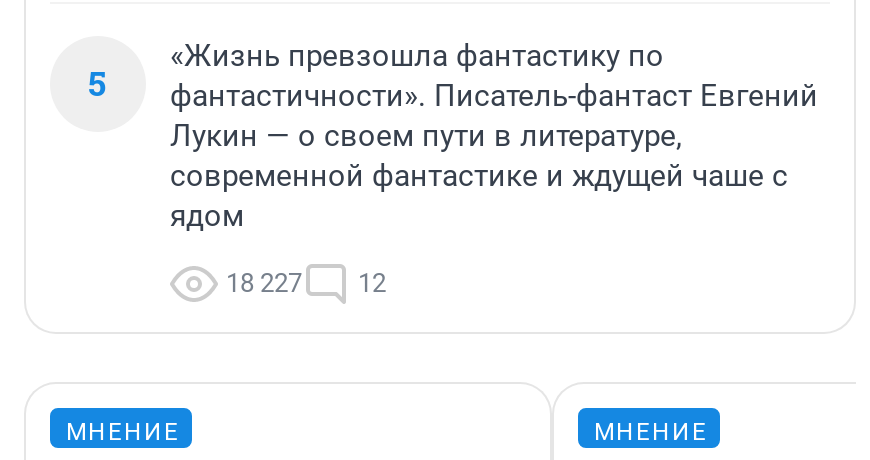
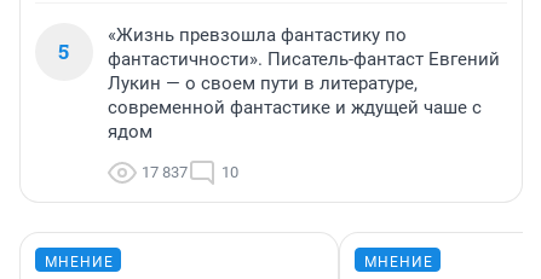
- 18 227
+ 17 837

- 12
+ 10
